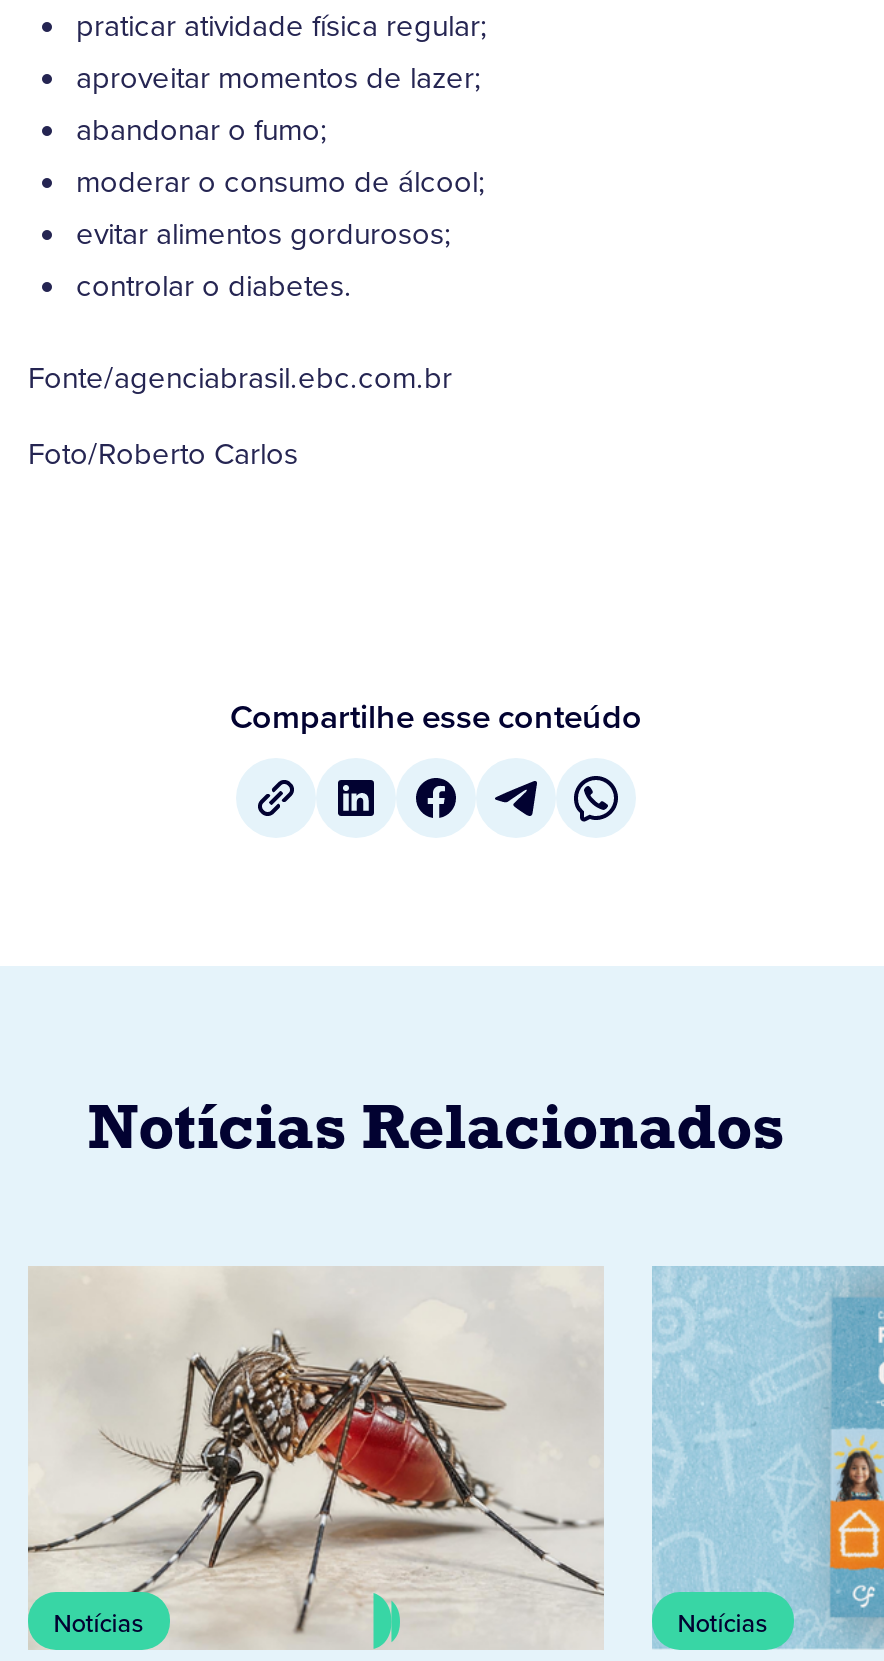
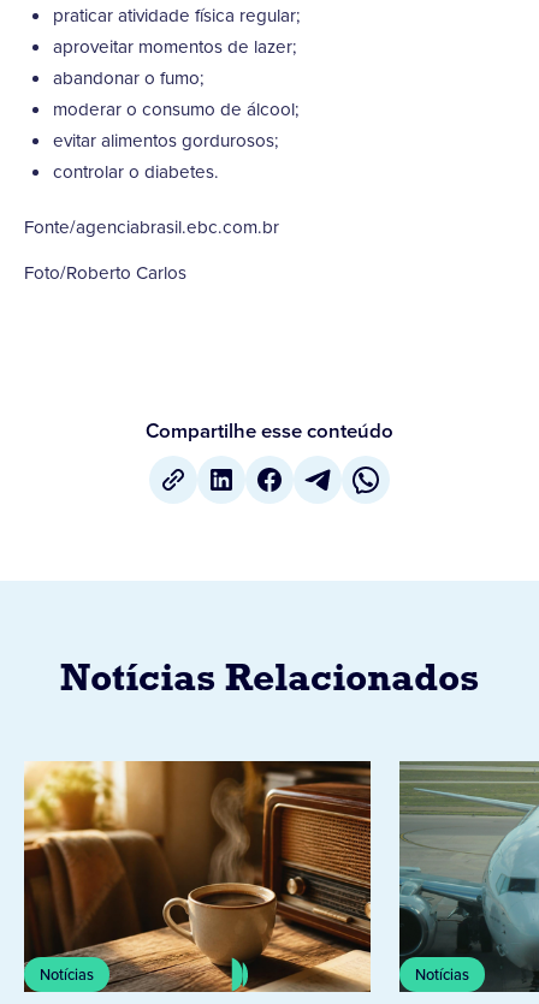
- [image]
+ [image]

- [image]
+ [image]
